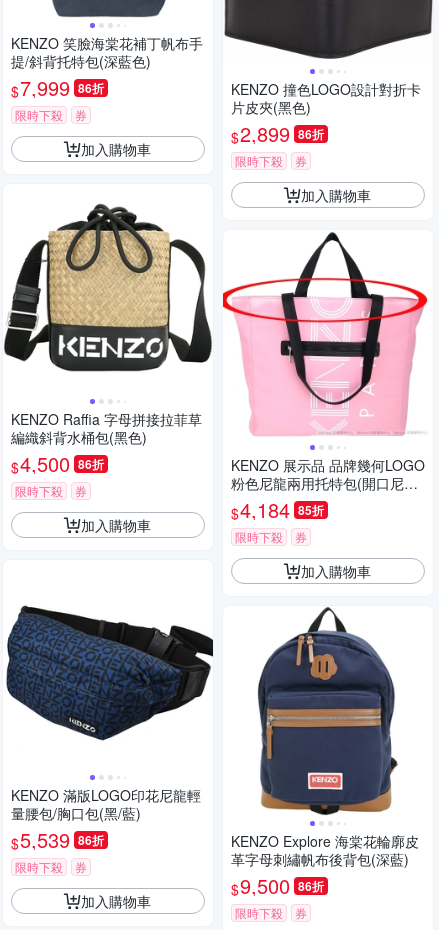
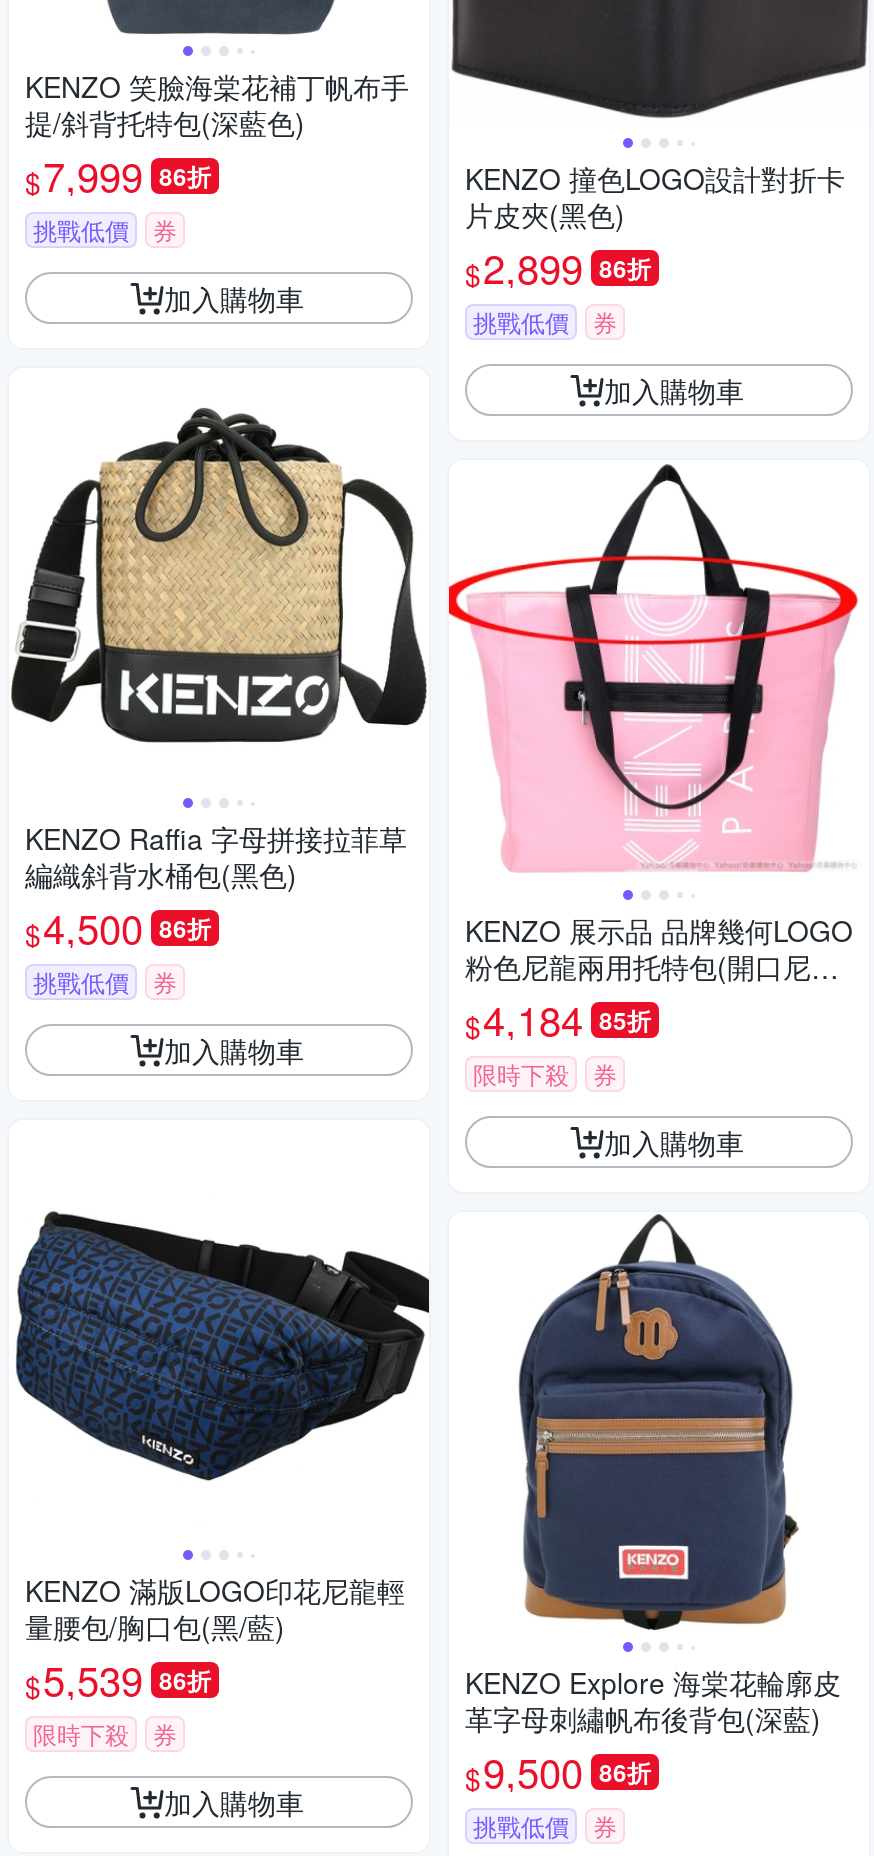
- 限時下殺
+ 挑戰低價

- 限時下殺
+ 挑戰低價

- 限時下殺
+ 挑戰低價

- 限時下殺
+ 挑戰低價
